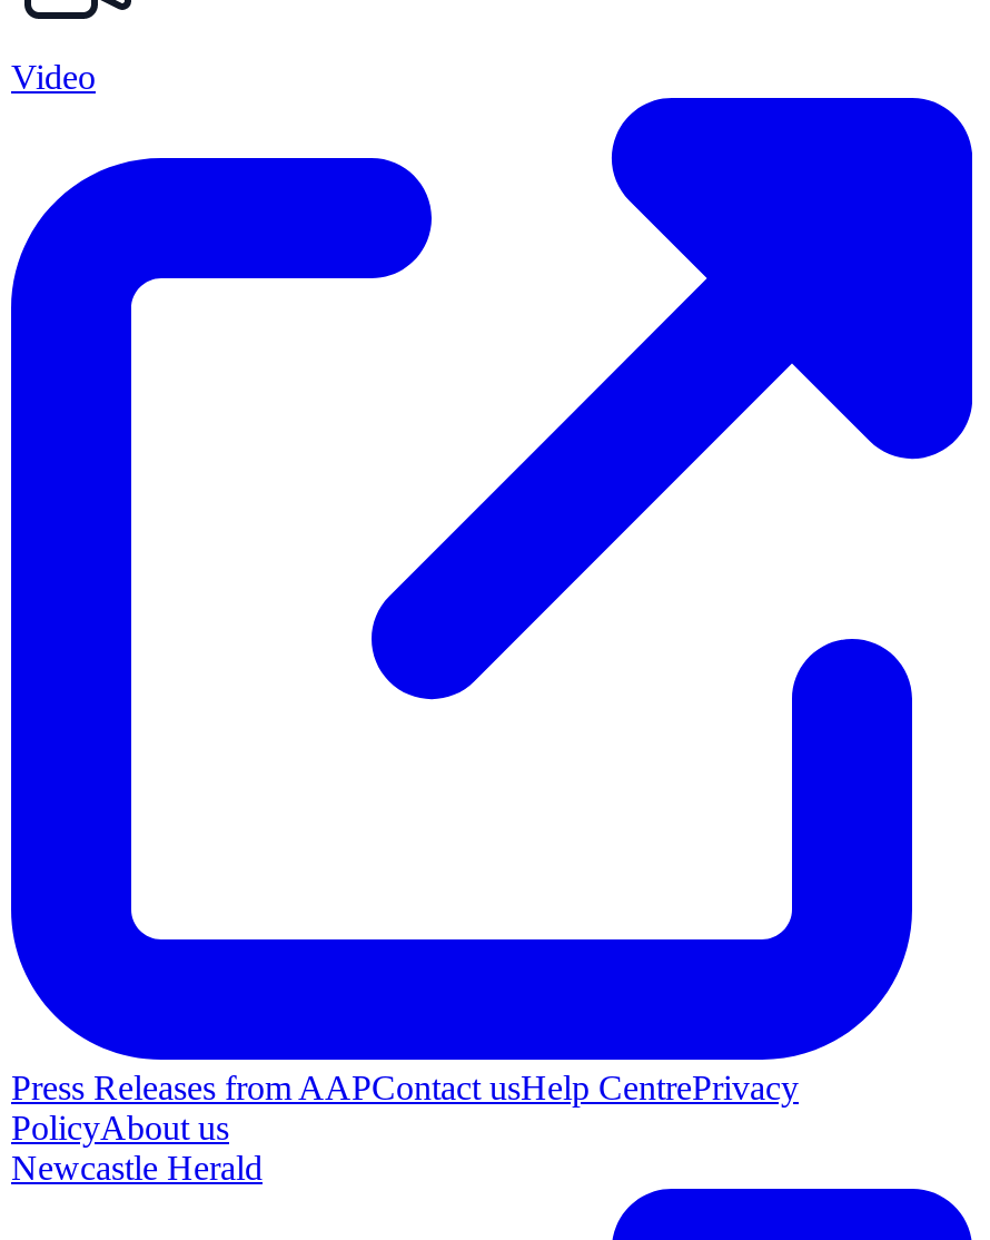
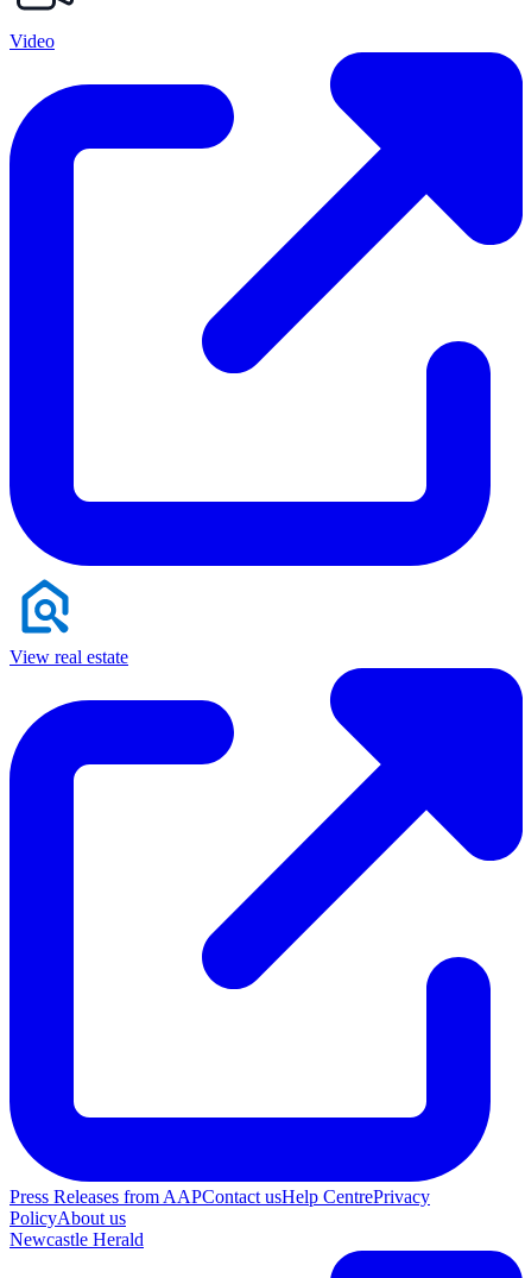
+ [image]
+ View real estate
